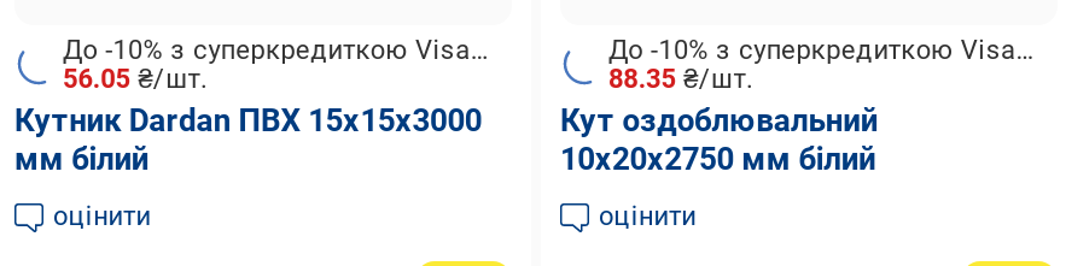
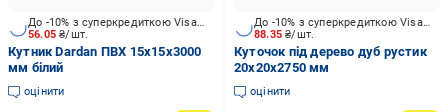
- Кут оздоблювальний
- 10x20x2750 мм білий
+ Куточок під дерево дуб рустик
+ 20х20х2750 мм
